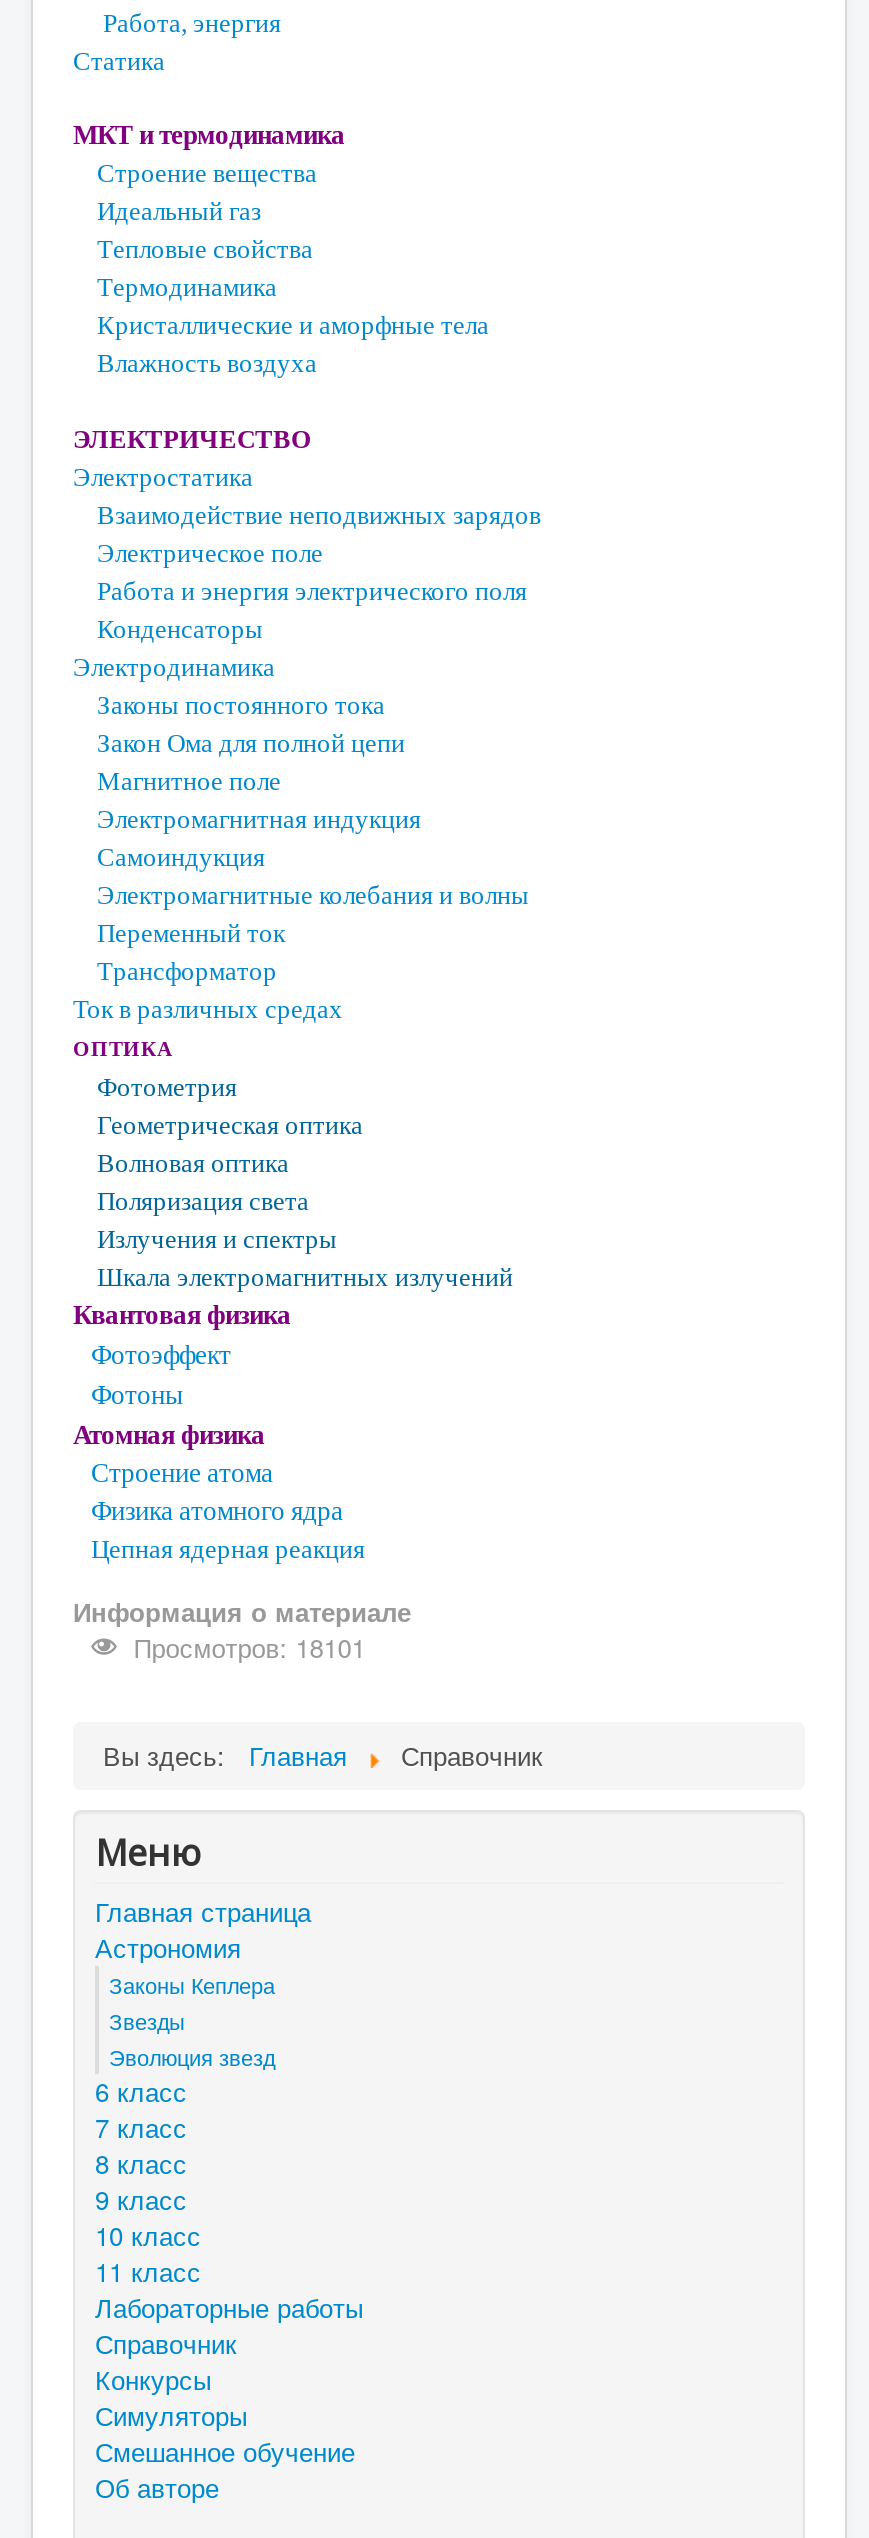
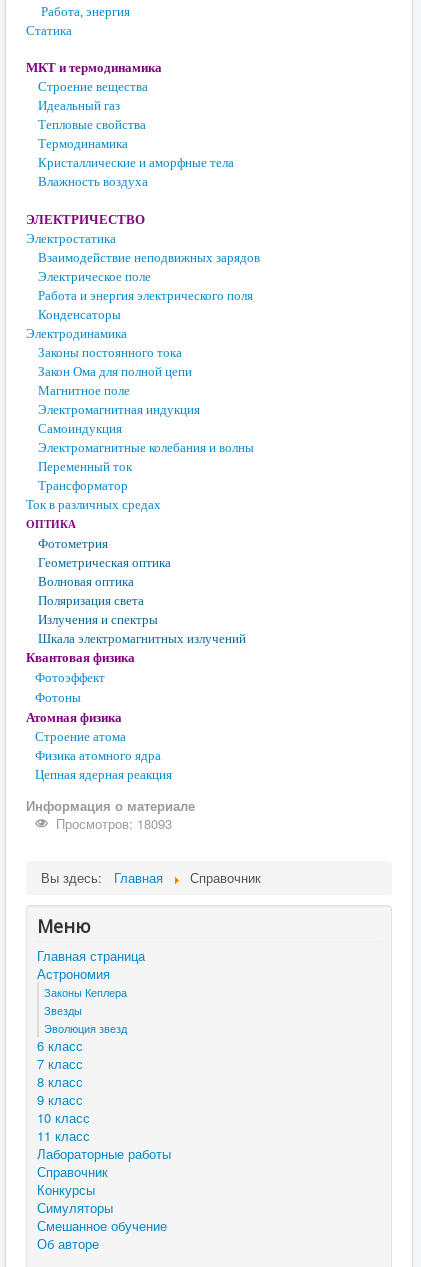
- Просмотров: 18101
+ Просмотров: 18093
